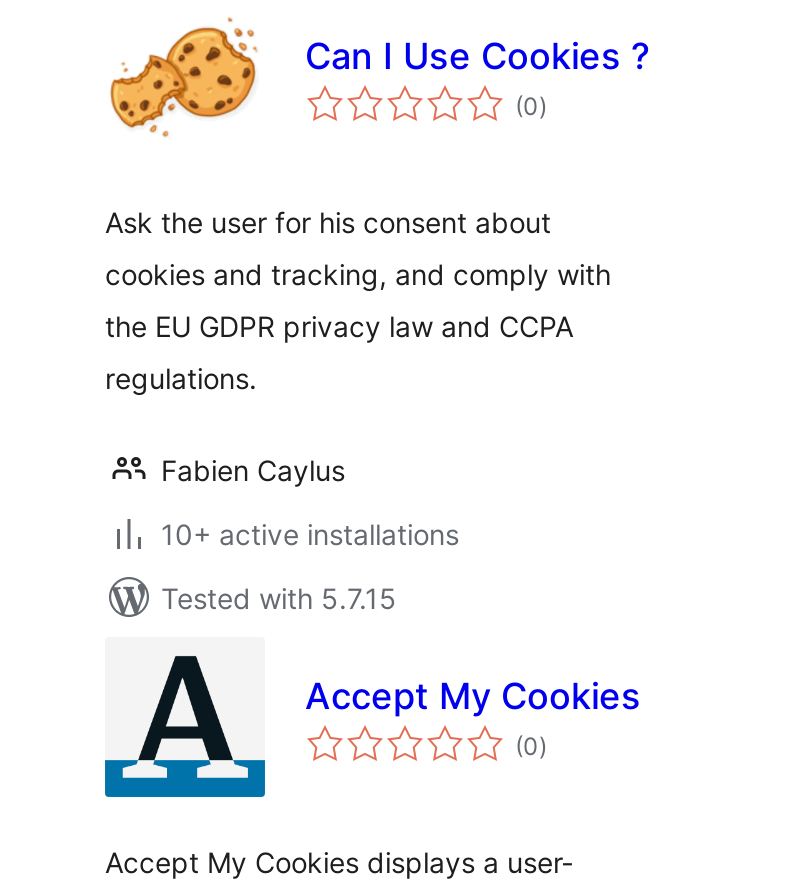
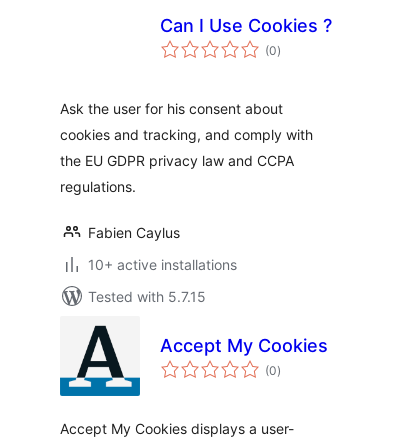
- [image]
